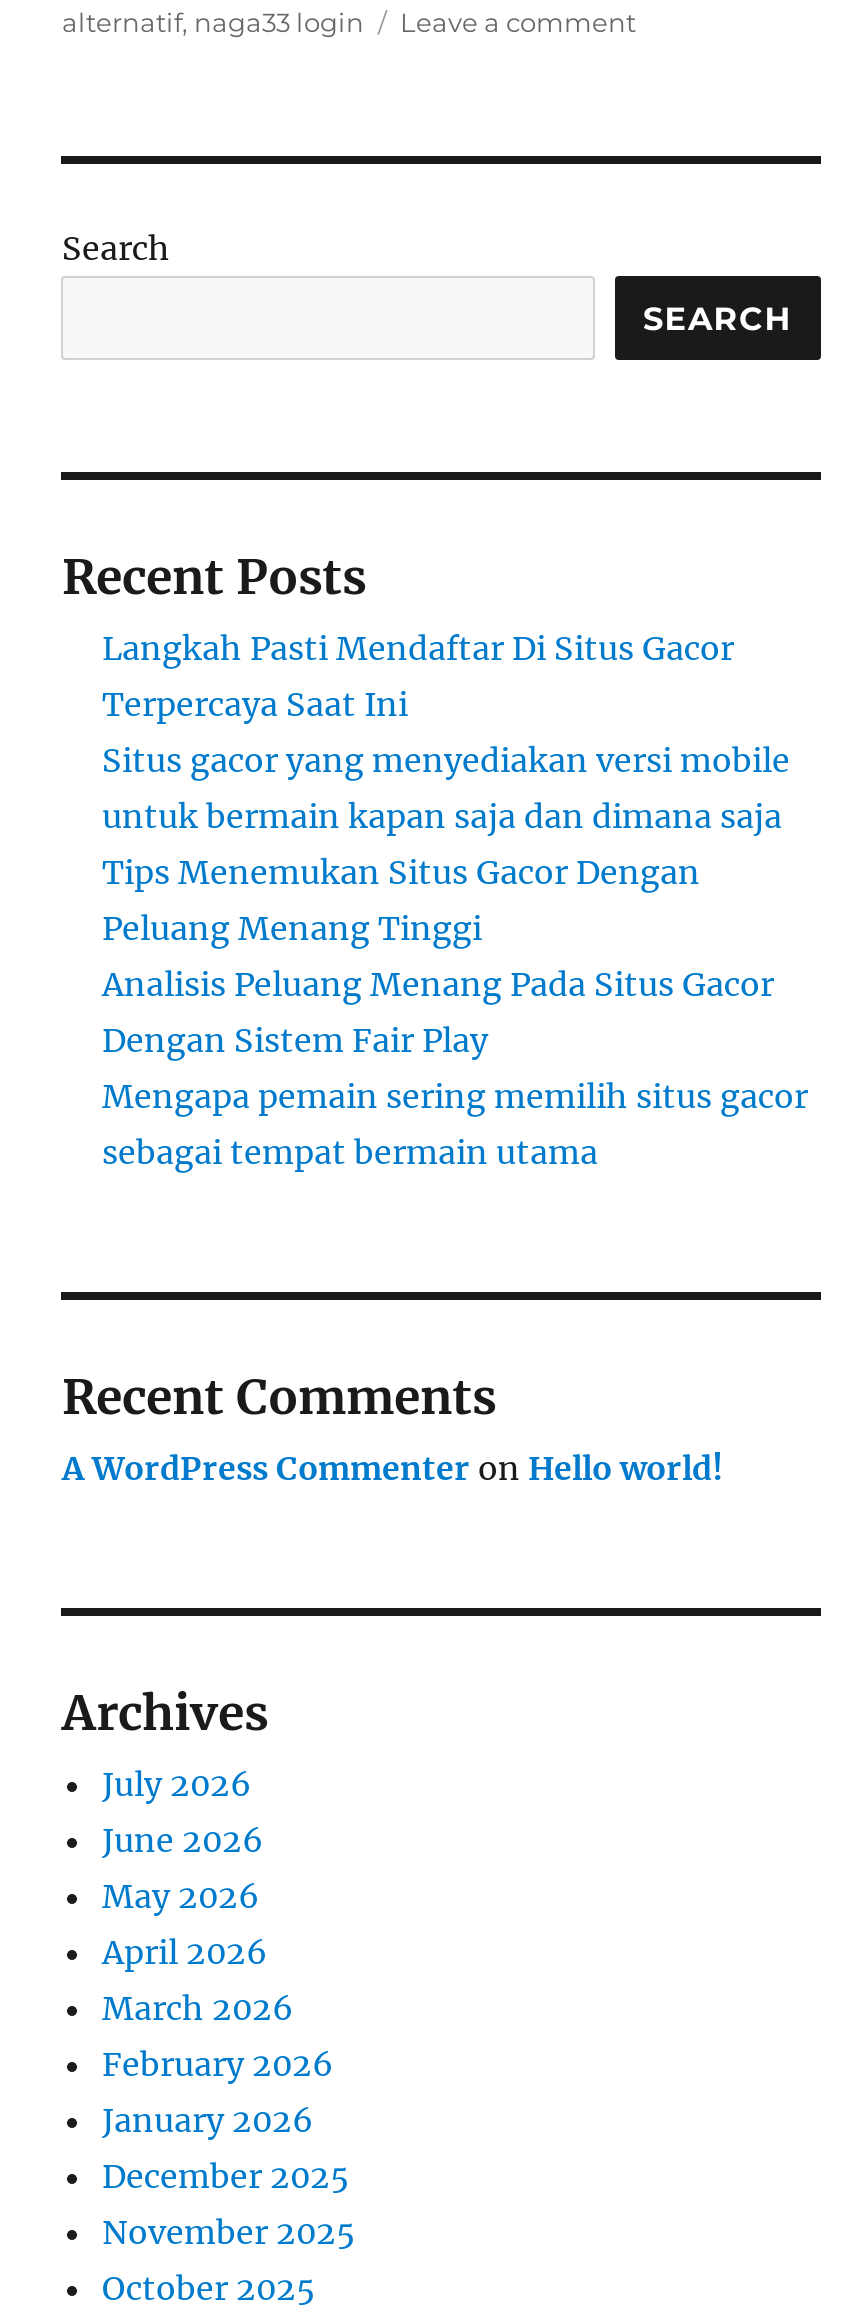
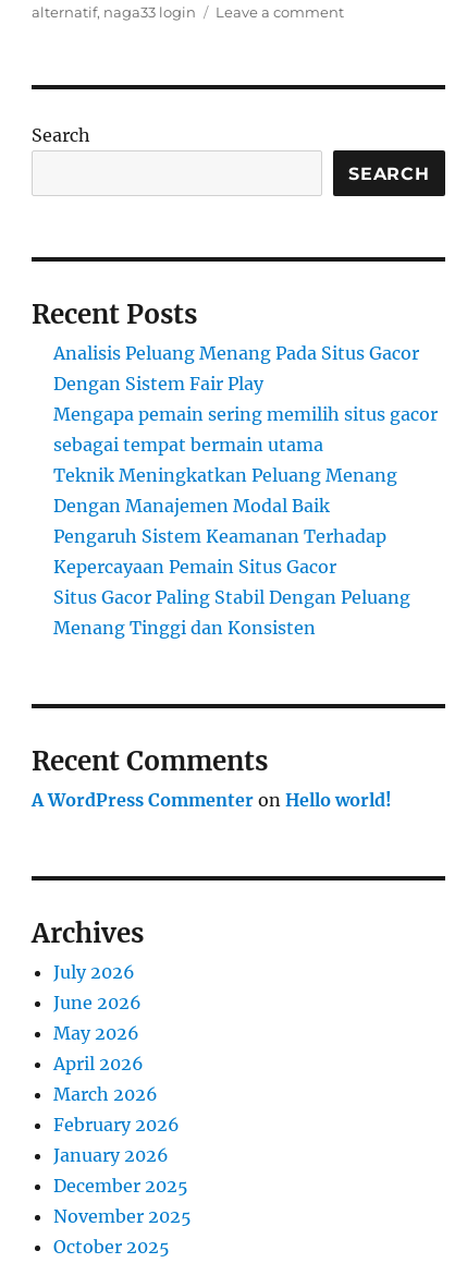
- Langkah Pasti Mendaftar Di Situs Gacor
- Terpercaya Saat Ini
- Situs gacor yang menyediakan versi mobile
- untuk bermain kapan saja dan dimana saja
- Tips Menemukan Situs Gacor Dengan
- Peluang Menang Tinggi

moved up: Analisis Peluang Menang Pada Situs Gacor | Dengan Sistem Fair Play | Mengapa pemain sering memilih situs gacor | sebagai tempat bermain utama

+ Teknik Meningkatkan Peluang Menang
+ Dengan Manajemen Modal Baik
+ Pengaruh Sistem Keamanan Terhadap
+ Kepercayaan Pemain Situs Gacor
+ Situs Gacor Paling Stabil Dengan Peluang
+ Menang Tinggi dan Konsisten
